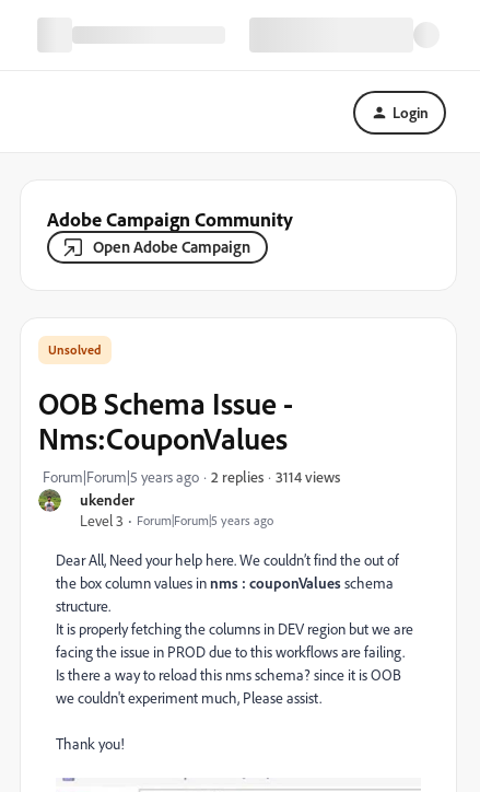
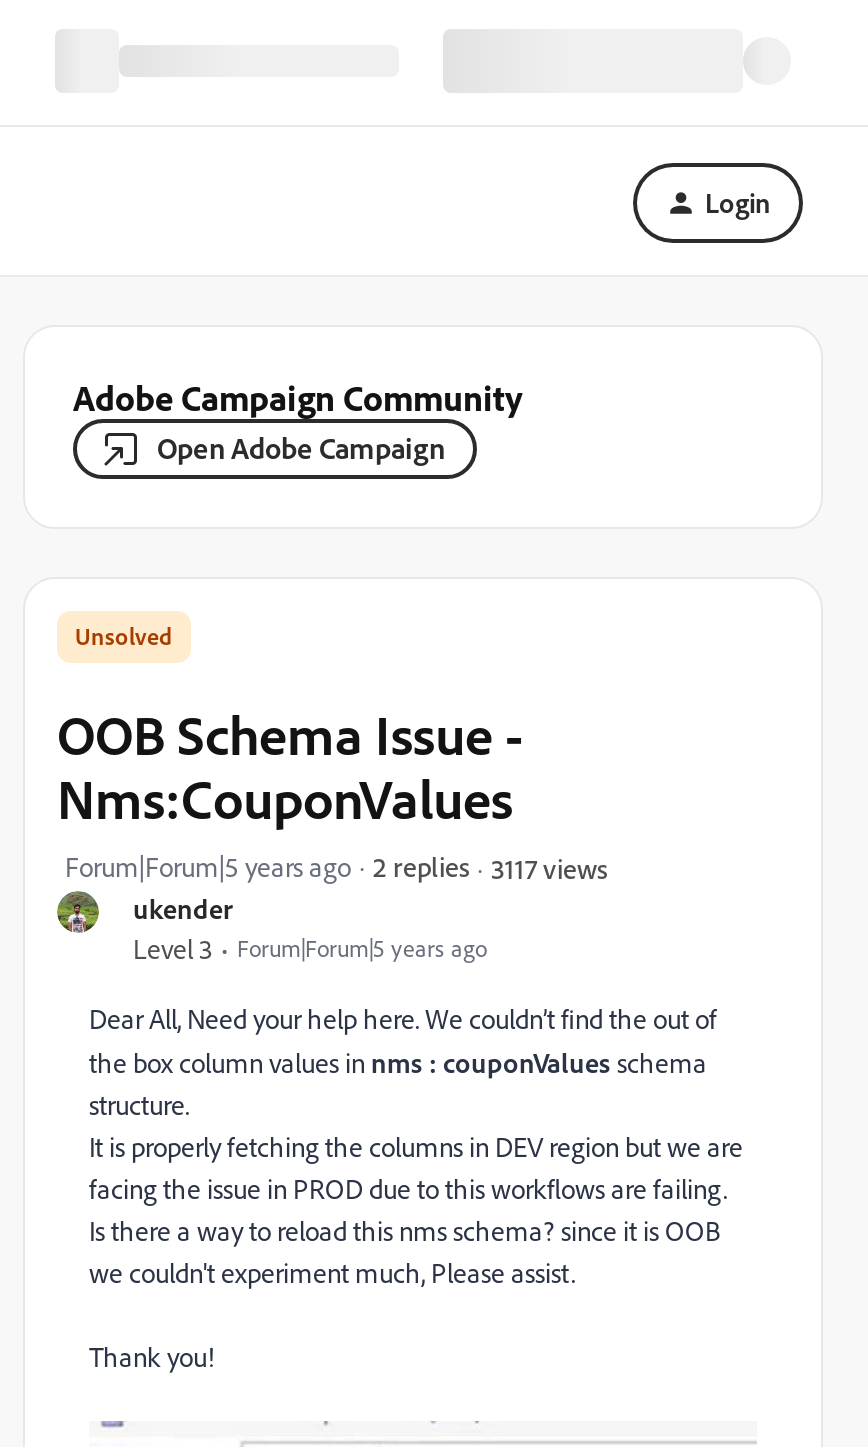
- 3114 views
+ 3117 views
